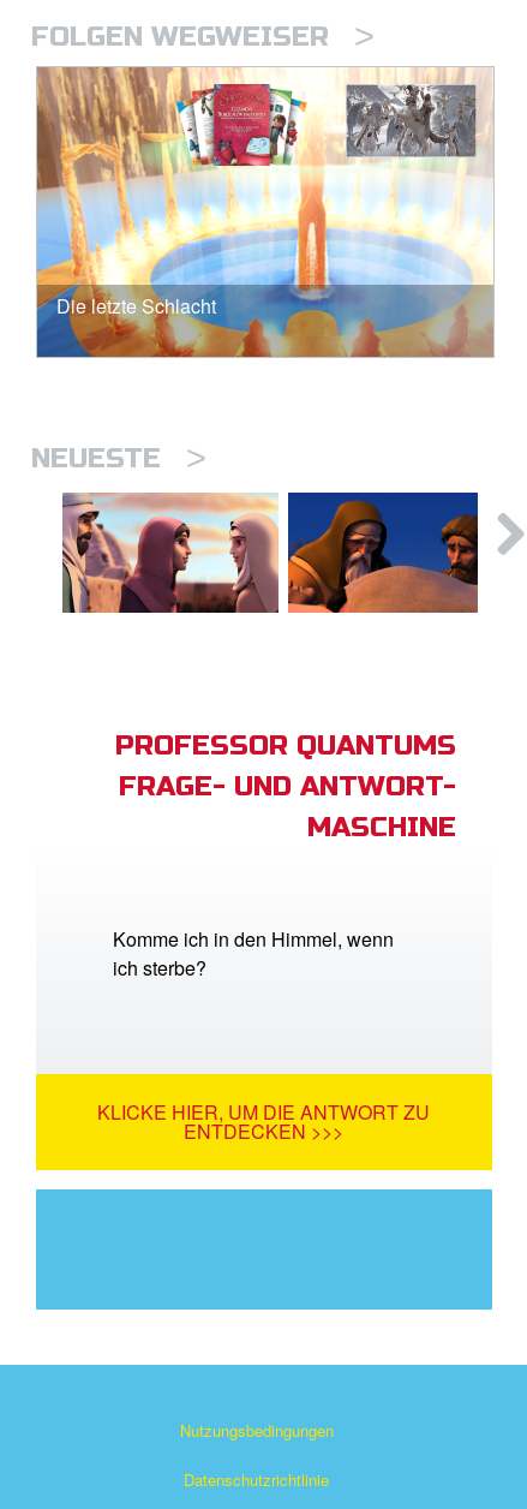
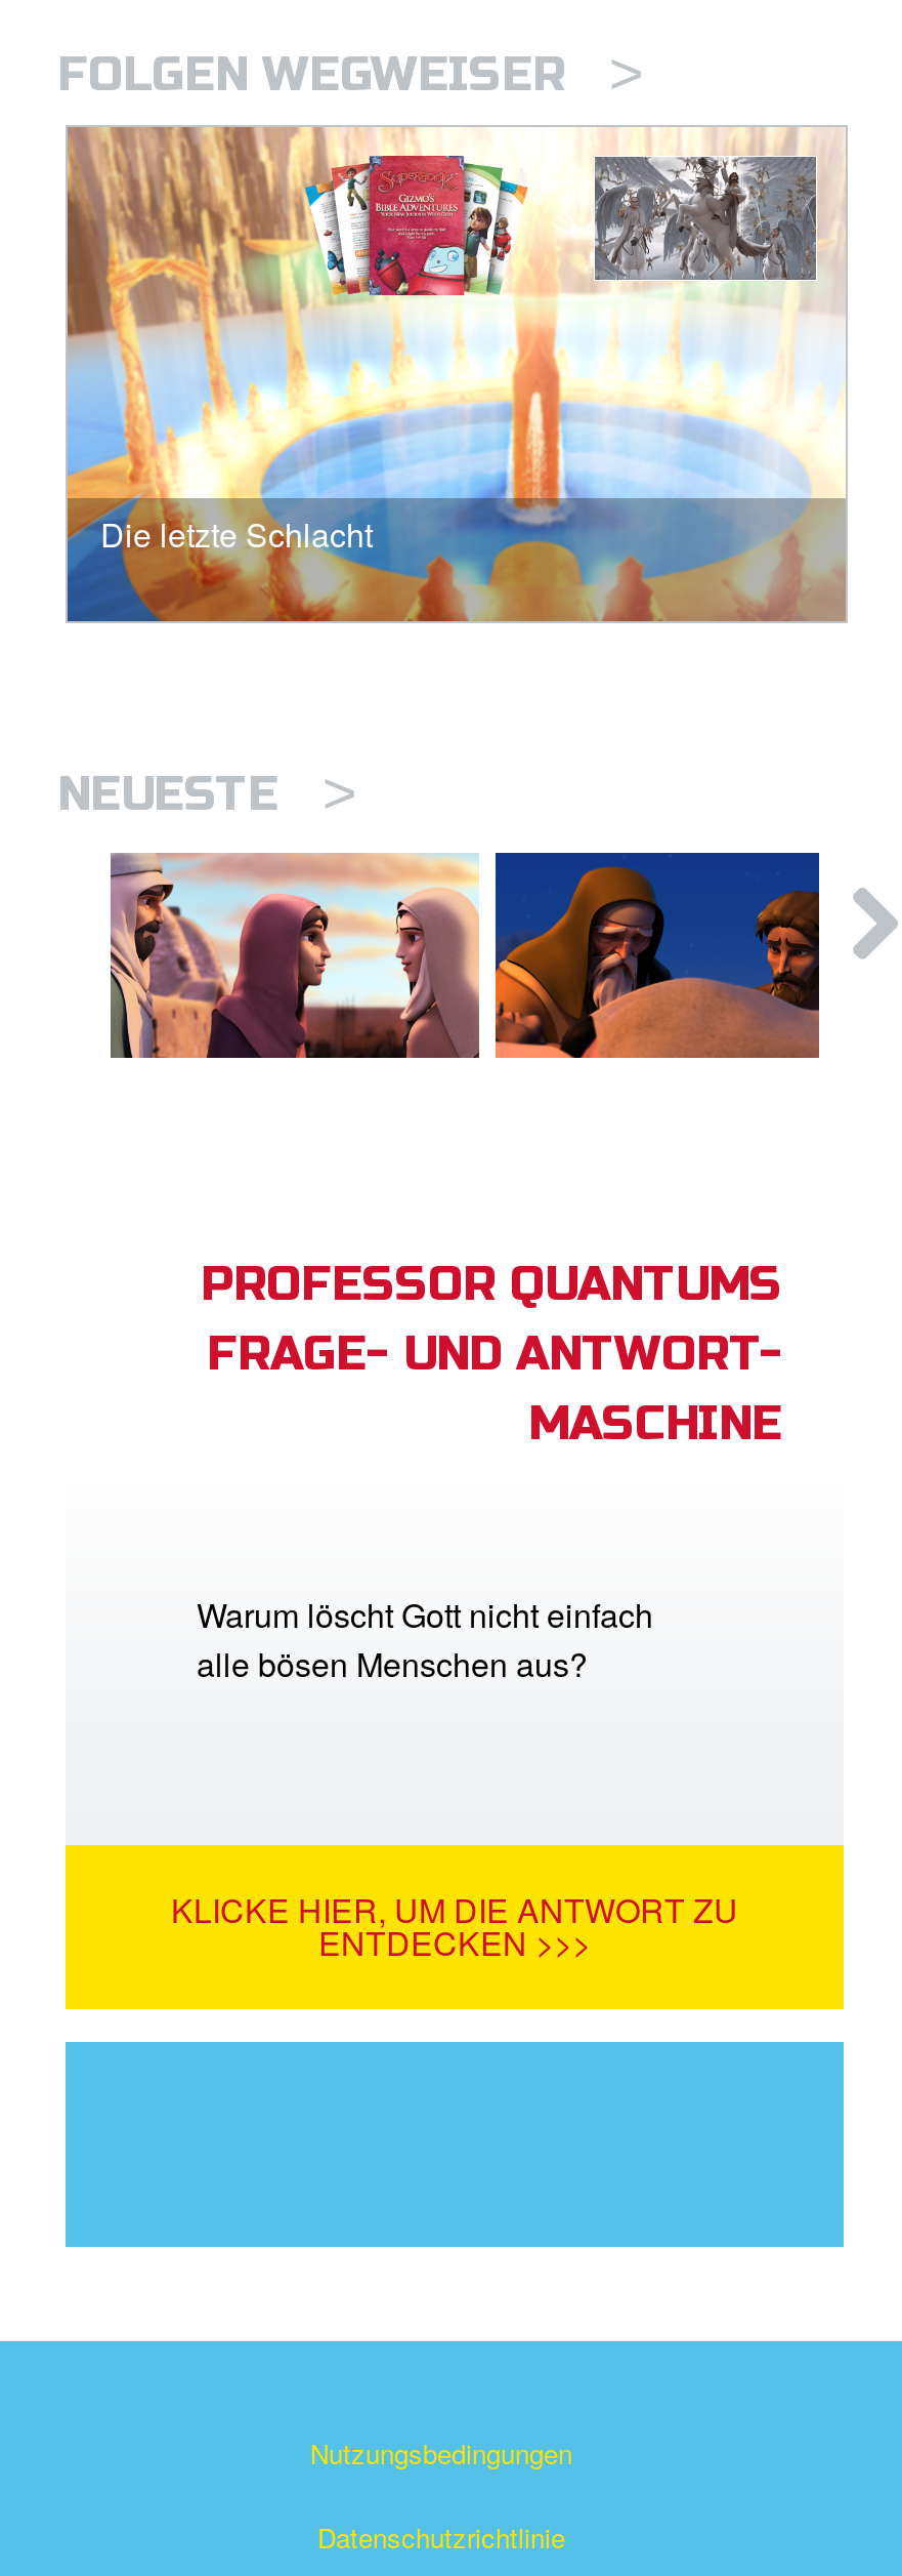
- Komme ich in den Himmel, wenn
- ich sterbe?
+ Warum löscht Gott nicht einfach
+ alle bösen Menschen aus?
